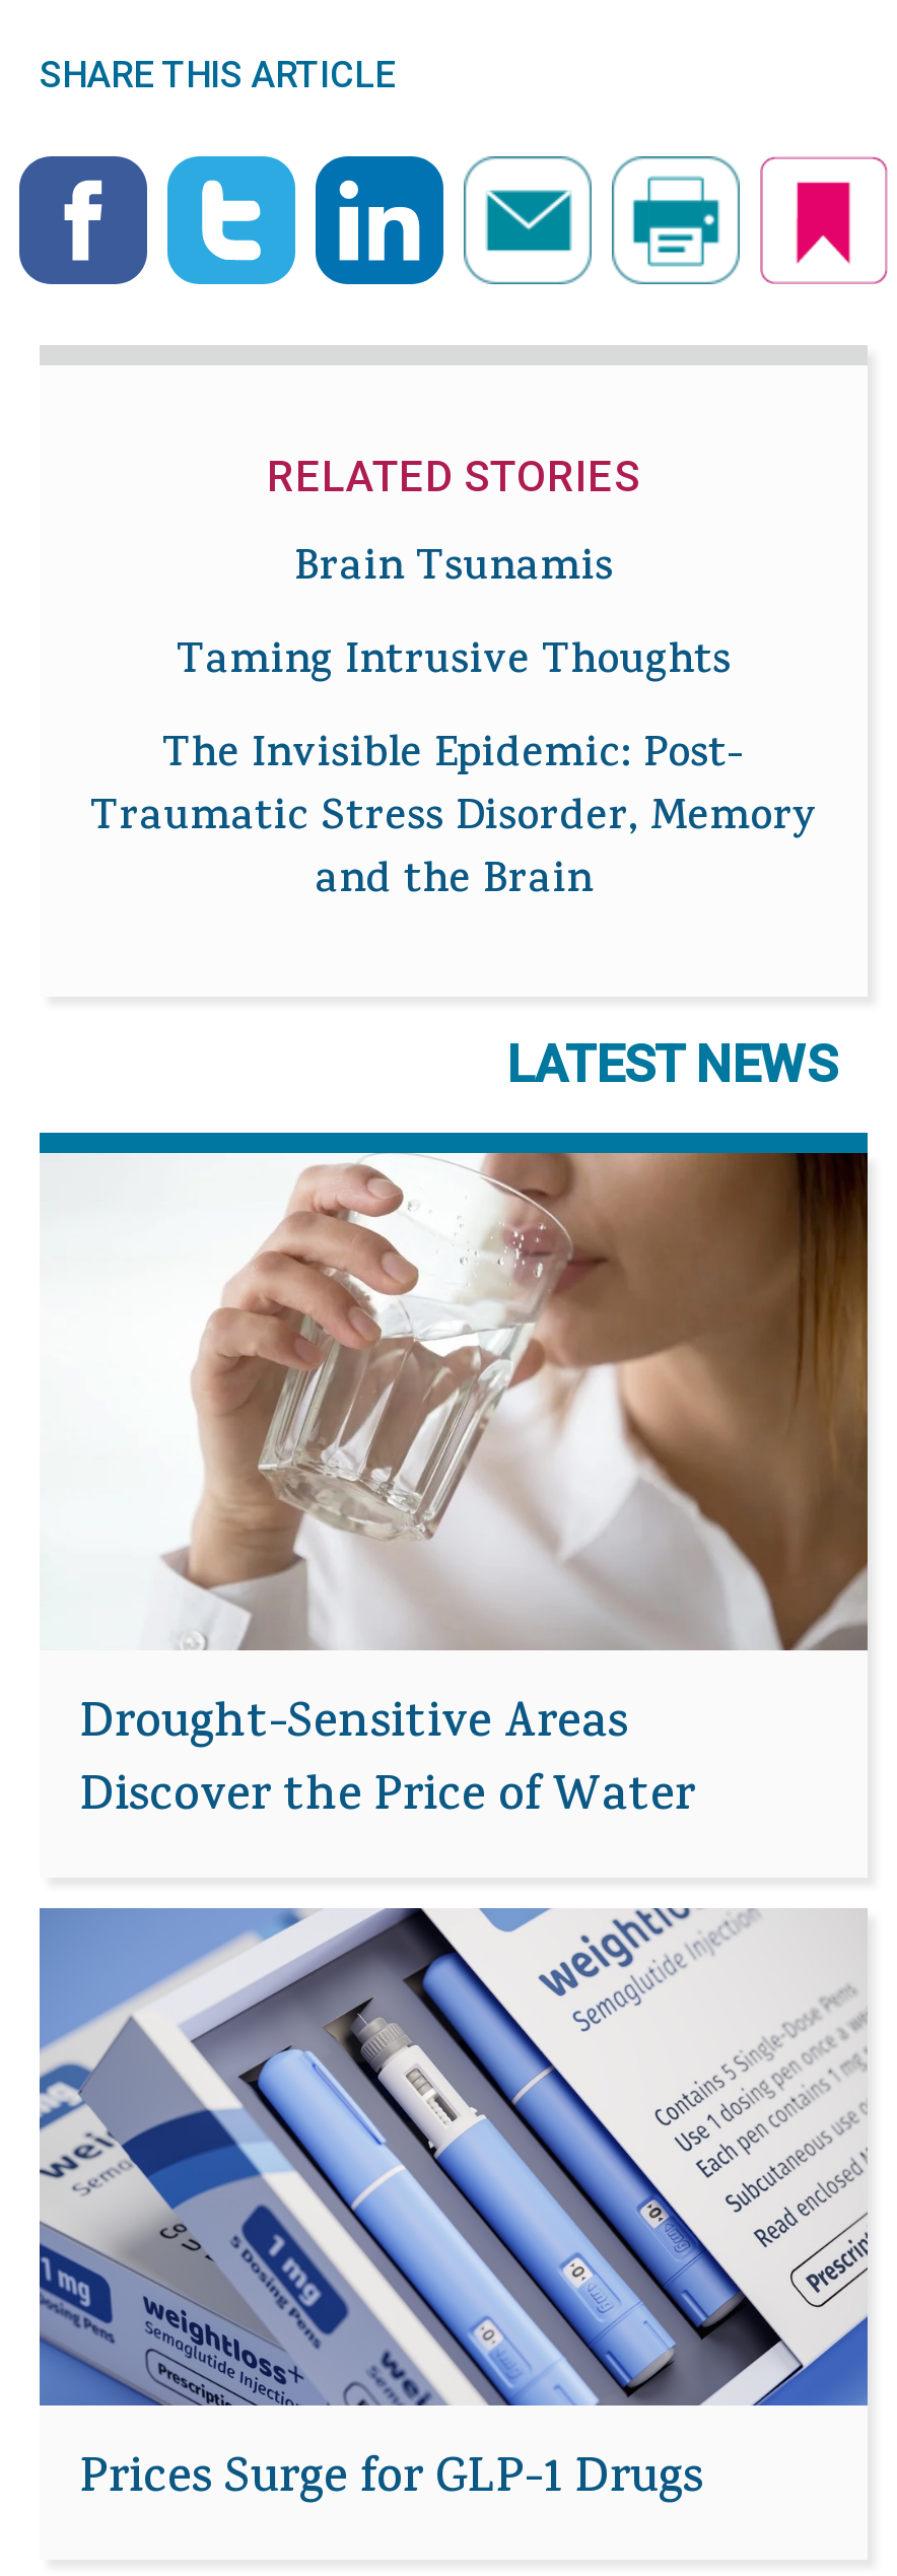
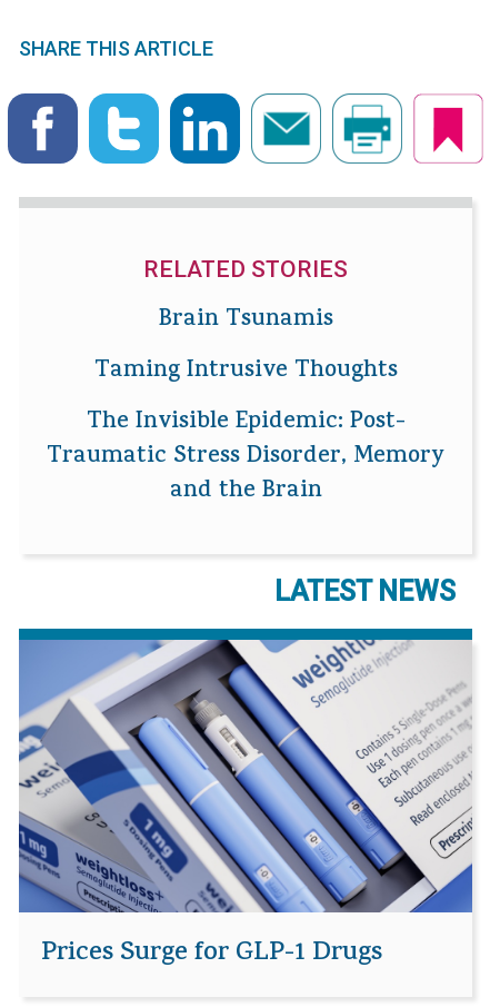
- [image]
- Drought-Sensitive Areas
- Discover the Price of Water
